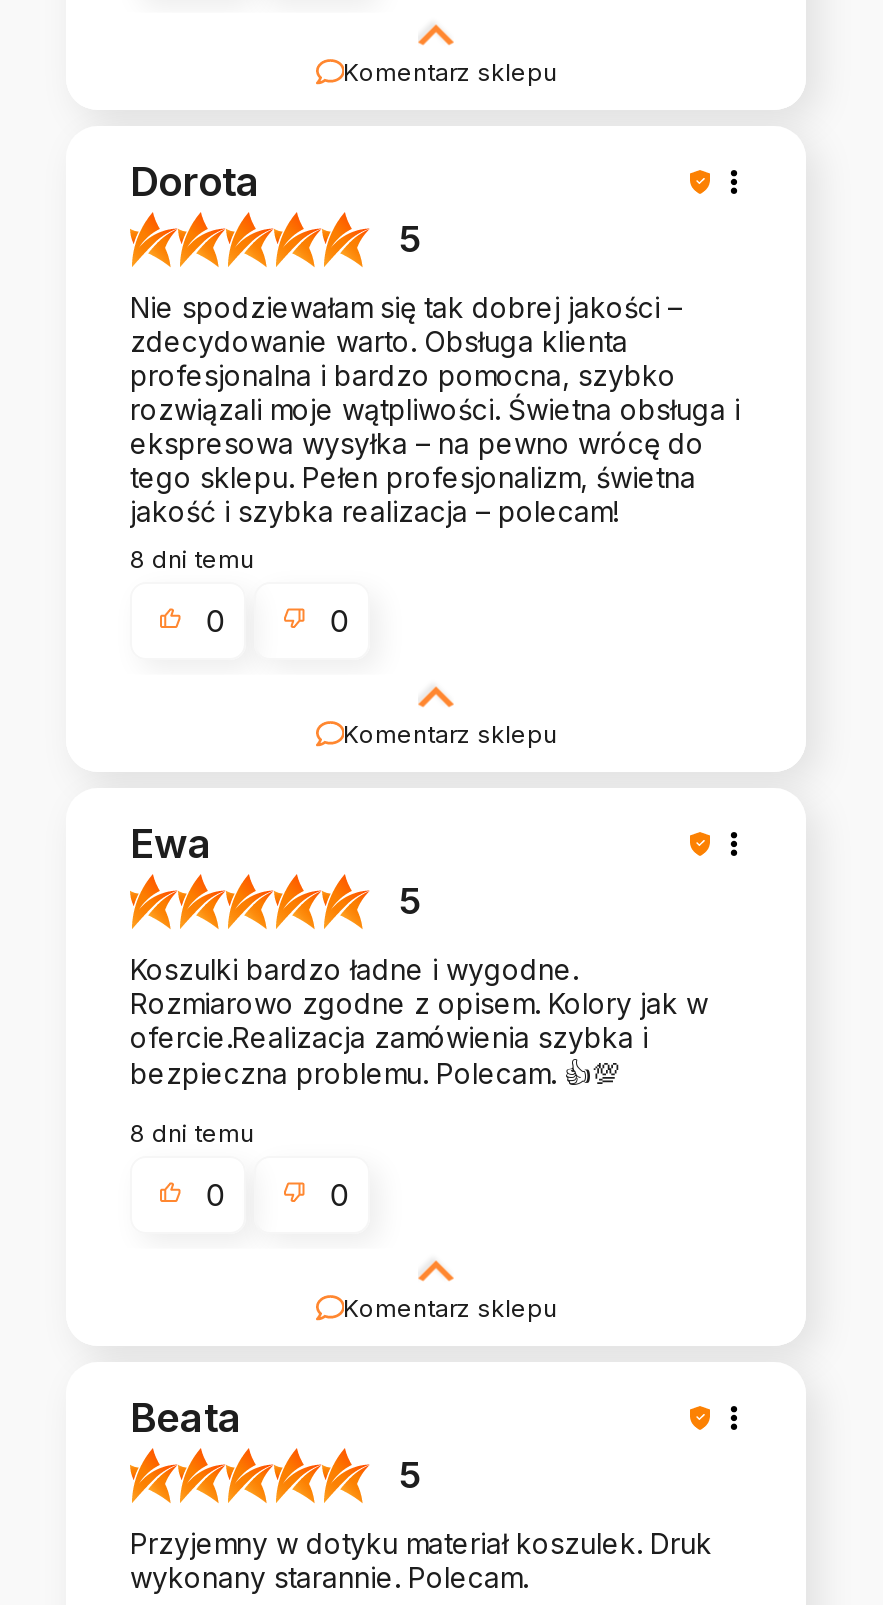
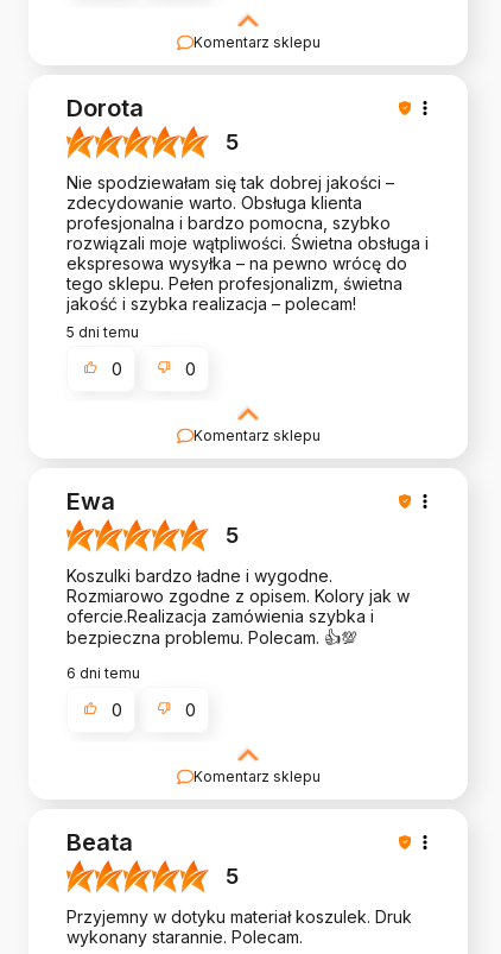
- 8 dni temu
+ 5 dni temu

- 8 dni temu
+ 6 dni temu
